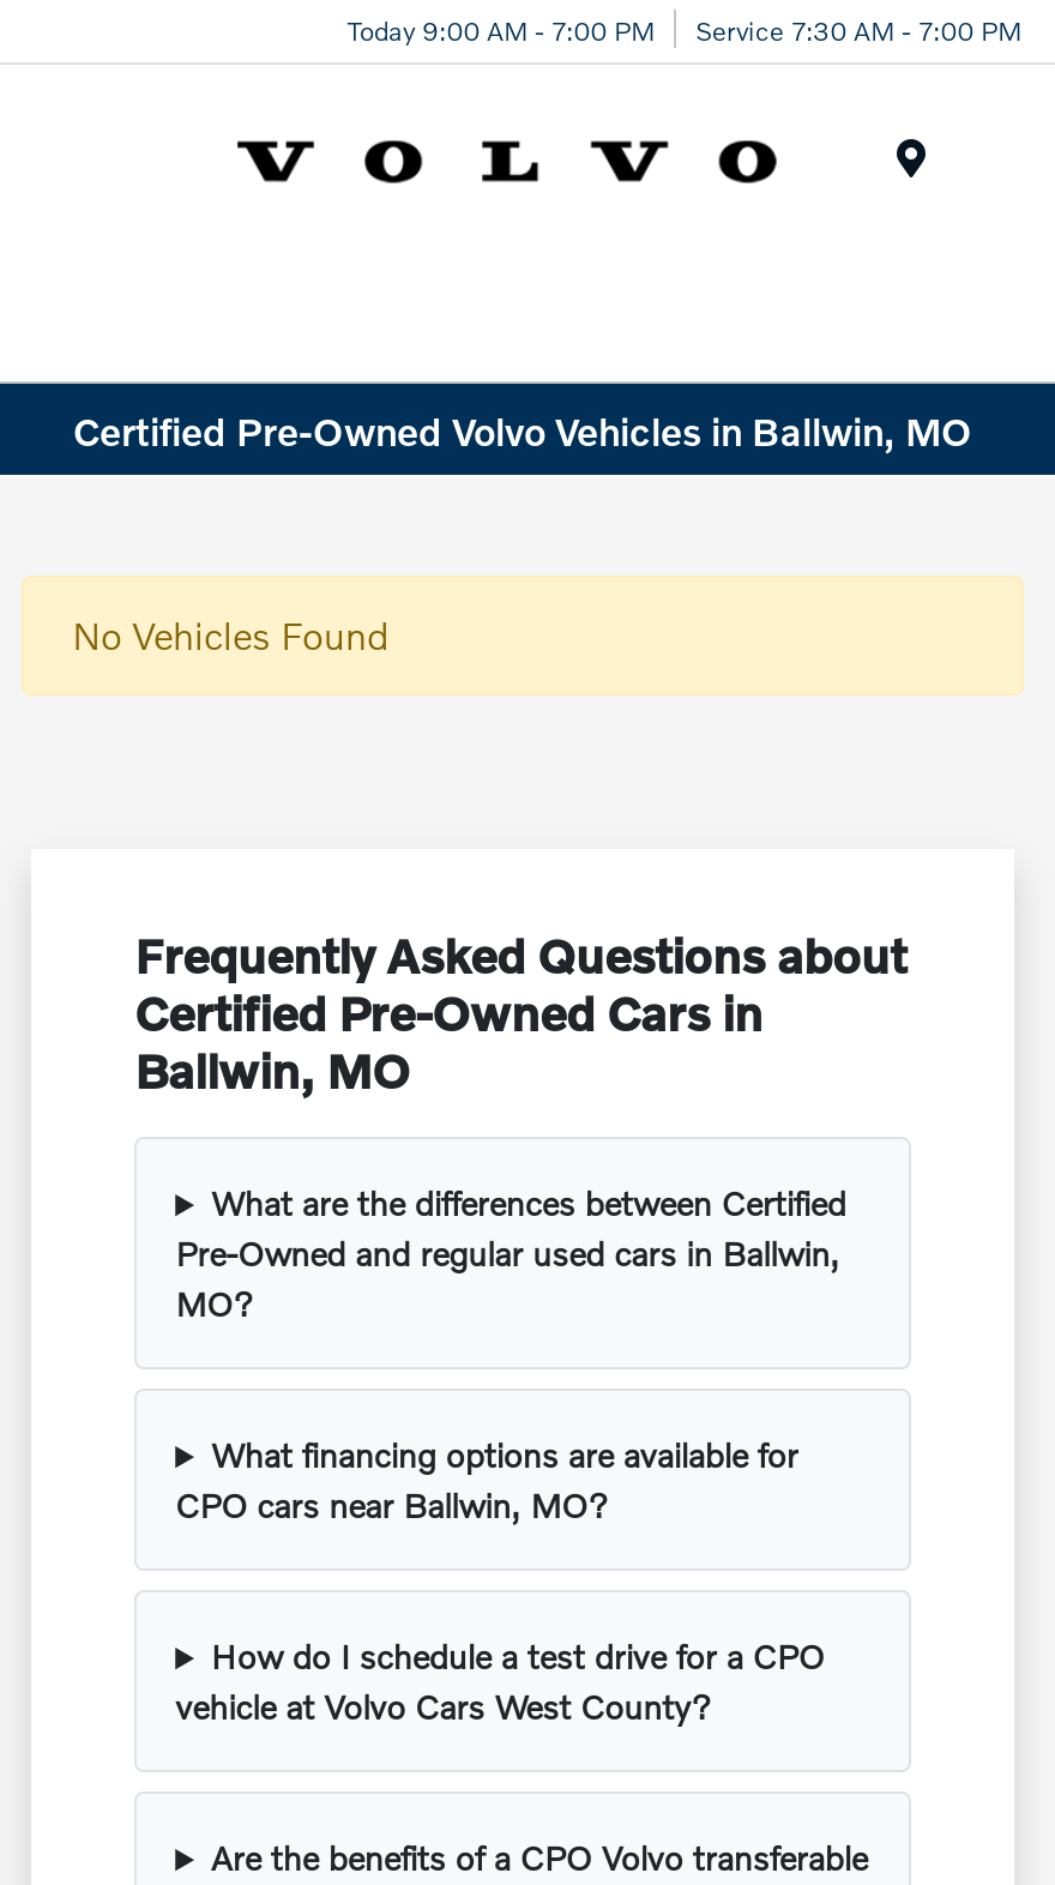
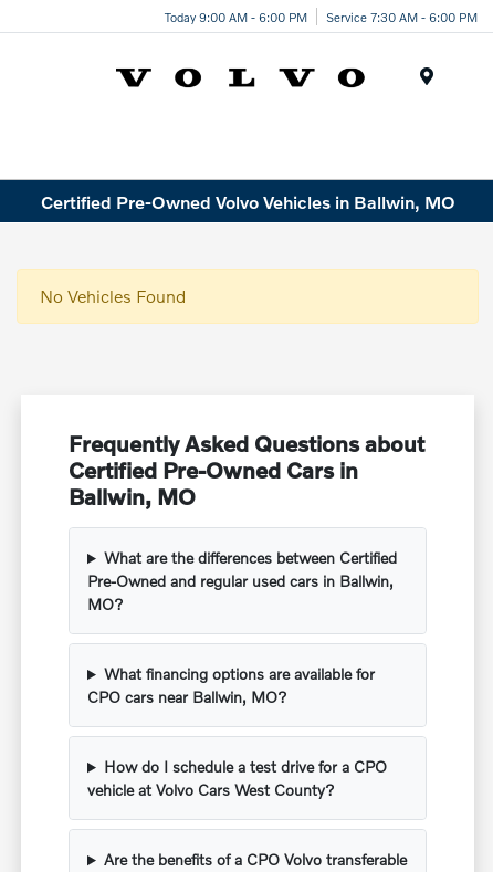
- Today 9:00 AM - 7:00 PM
+ Today 9:00 AM - 6:00 PM

- Service 7:30 AM - 7:00 PM
+ Service 7:30 AM - 6:00 PM
